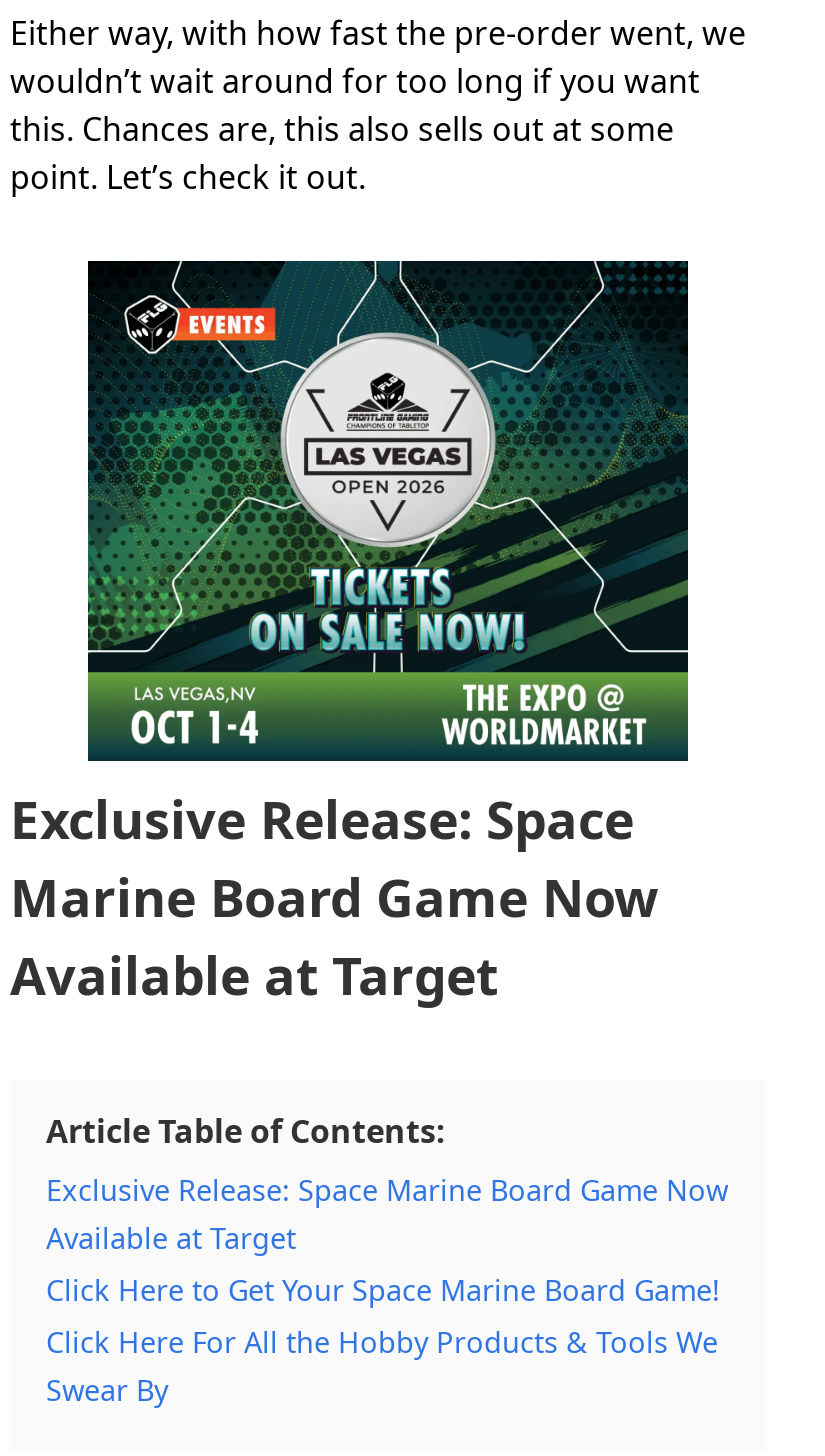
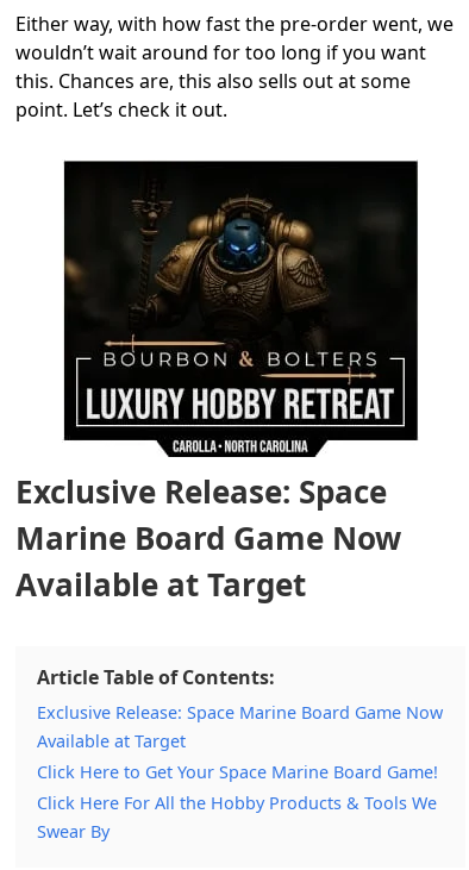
- [image]
+ [image]
